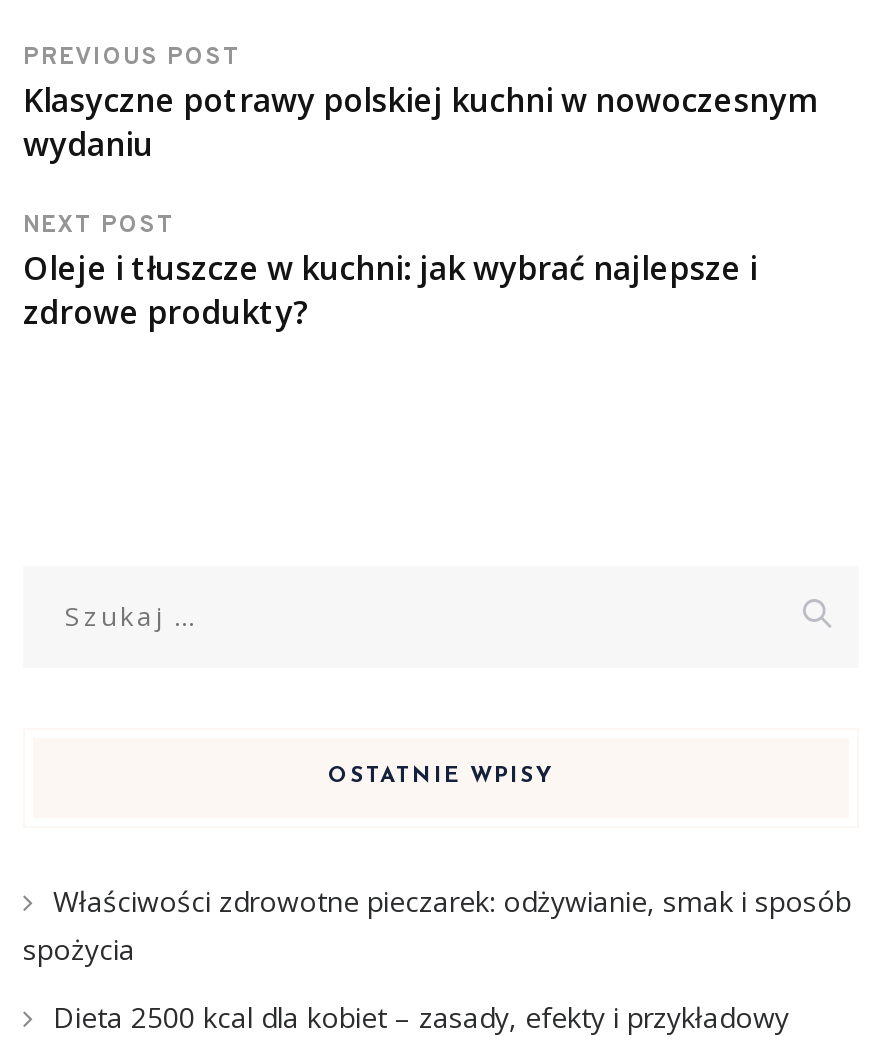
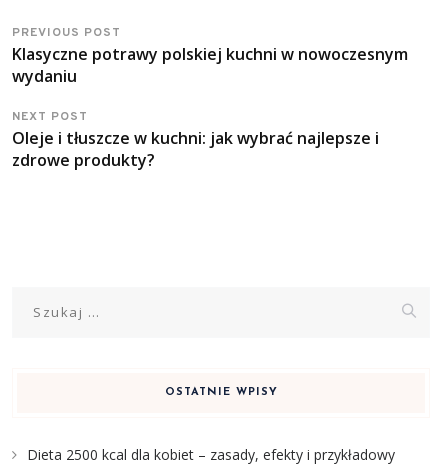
- Właściwości zdrowotne pieczarek: odżywianie, smak i sposób
- spożycia
